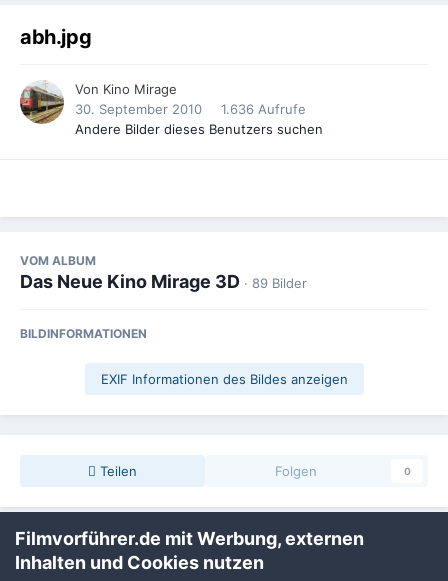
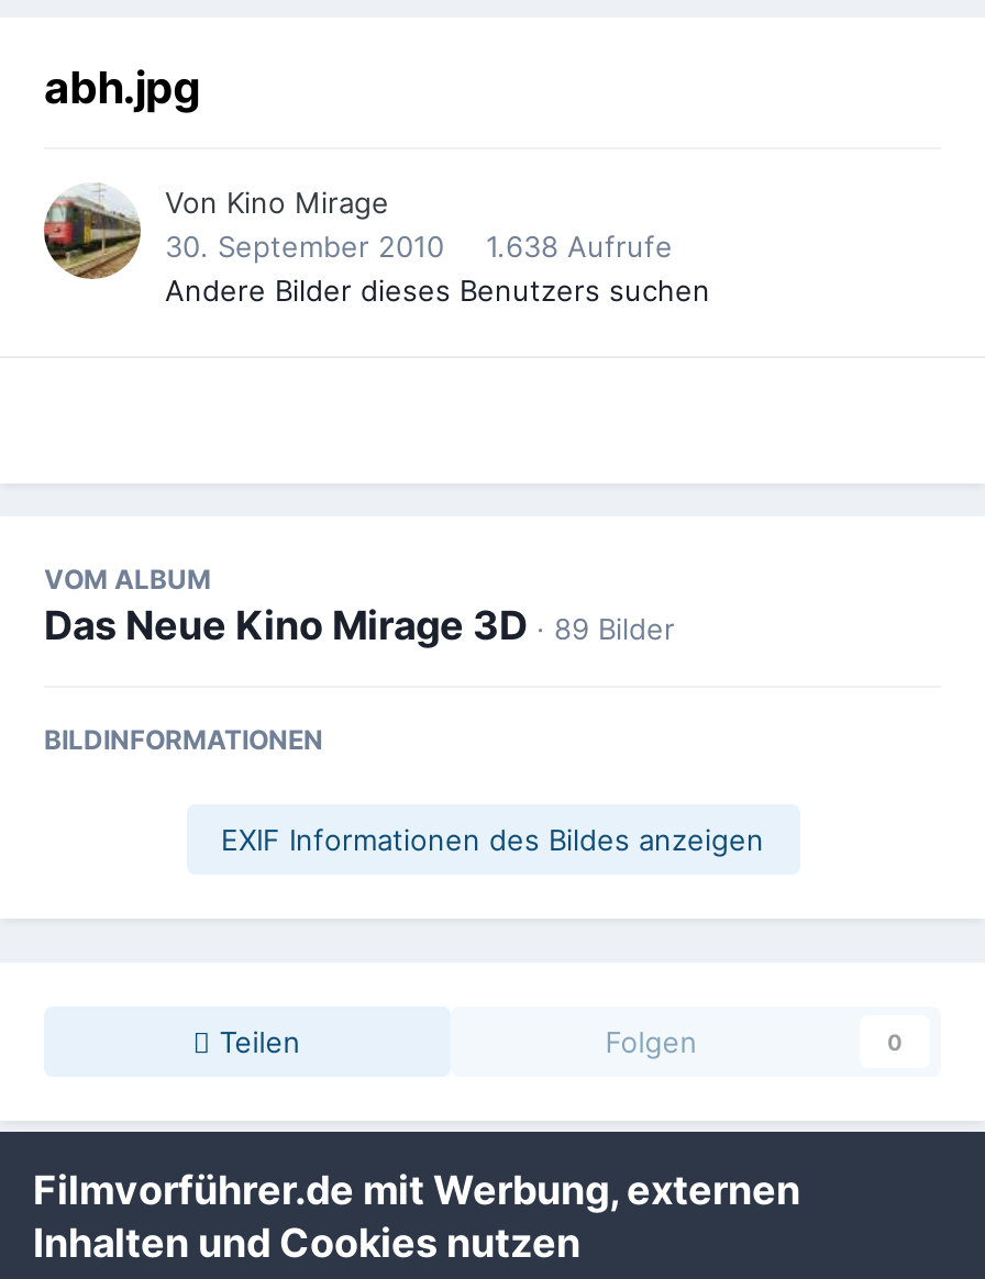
- 30. September 2010 1.636 Aufrufe
+ 30. September 2010 1.638 Aufrufe
